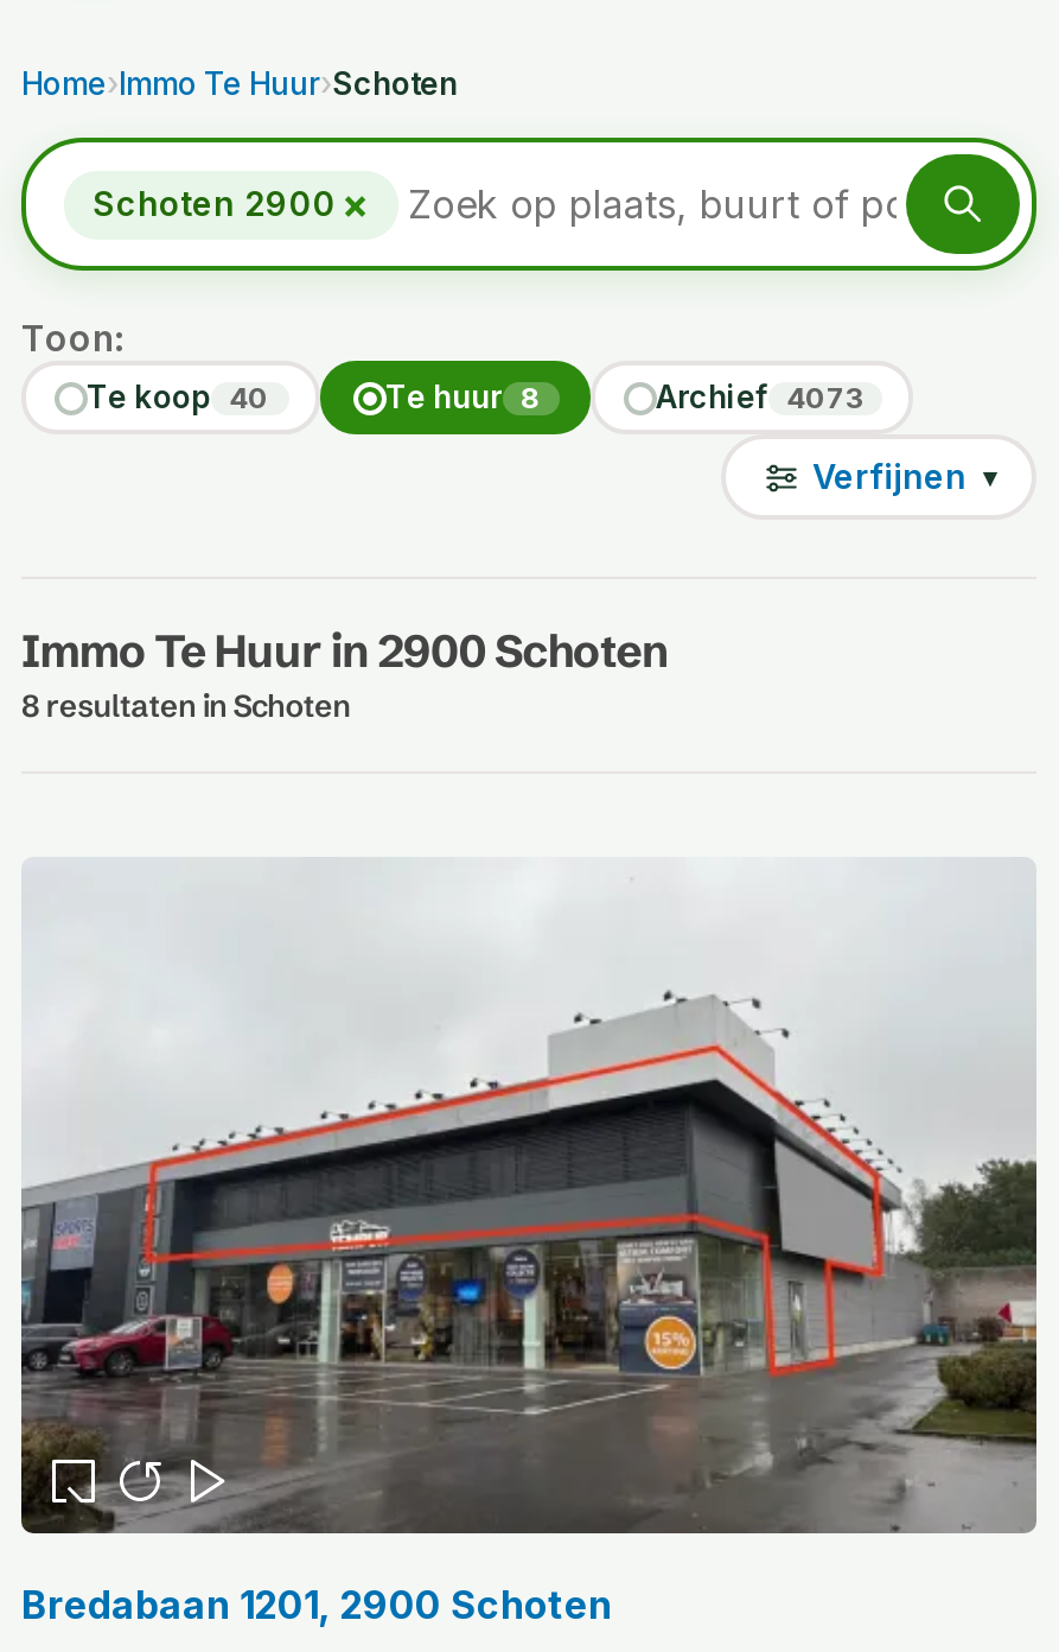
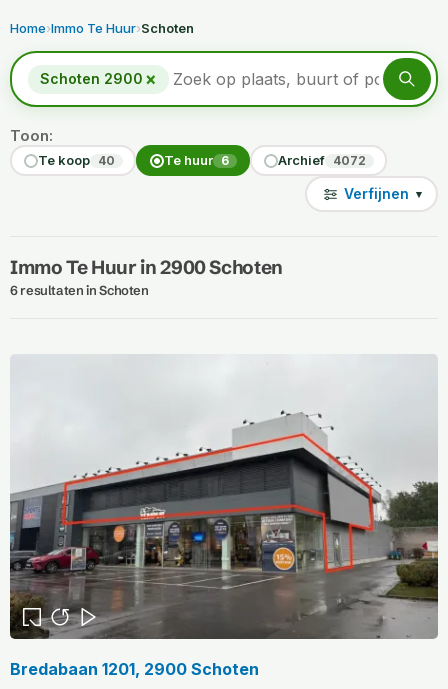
- Te huur 8
+ Te huur 6

- Archief 4073
+ Archief 4072

- 8 resultaten in Schoten
+ 6 resultaten in Schoten
